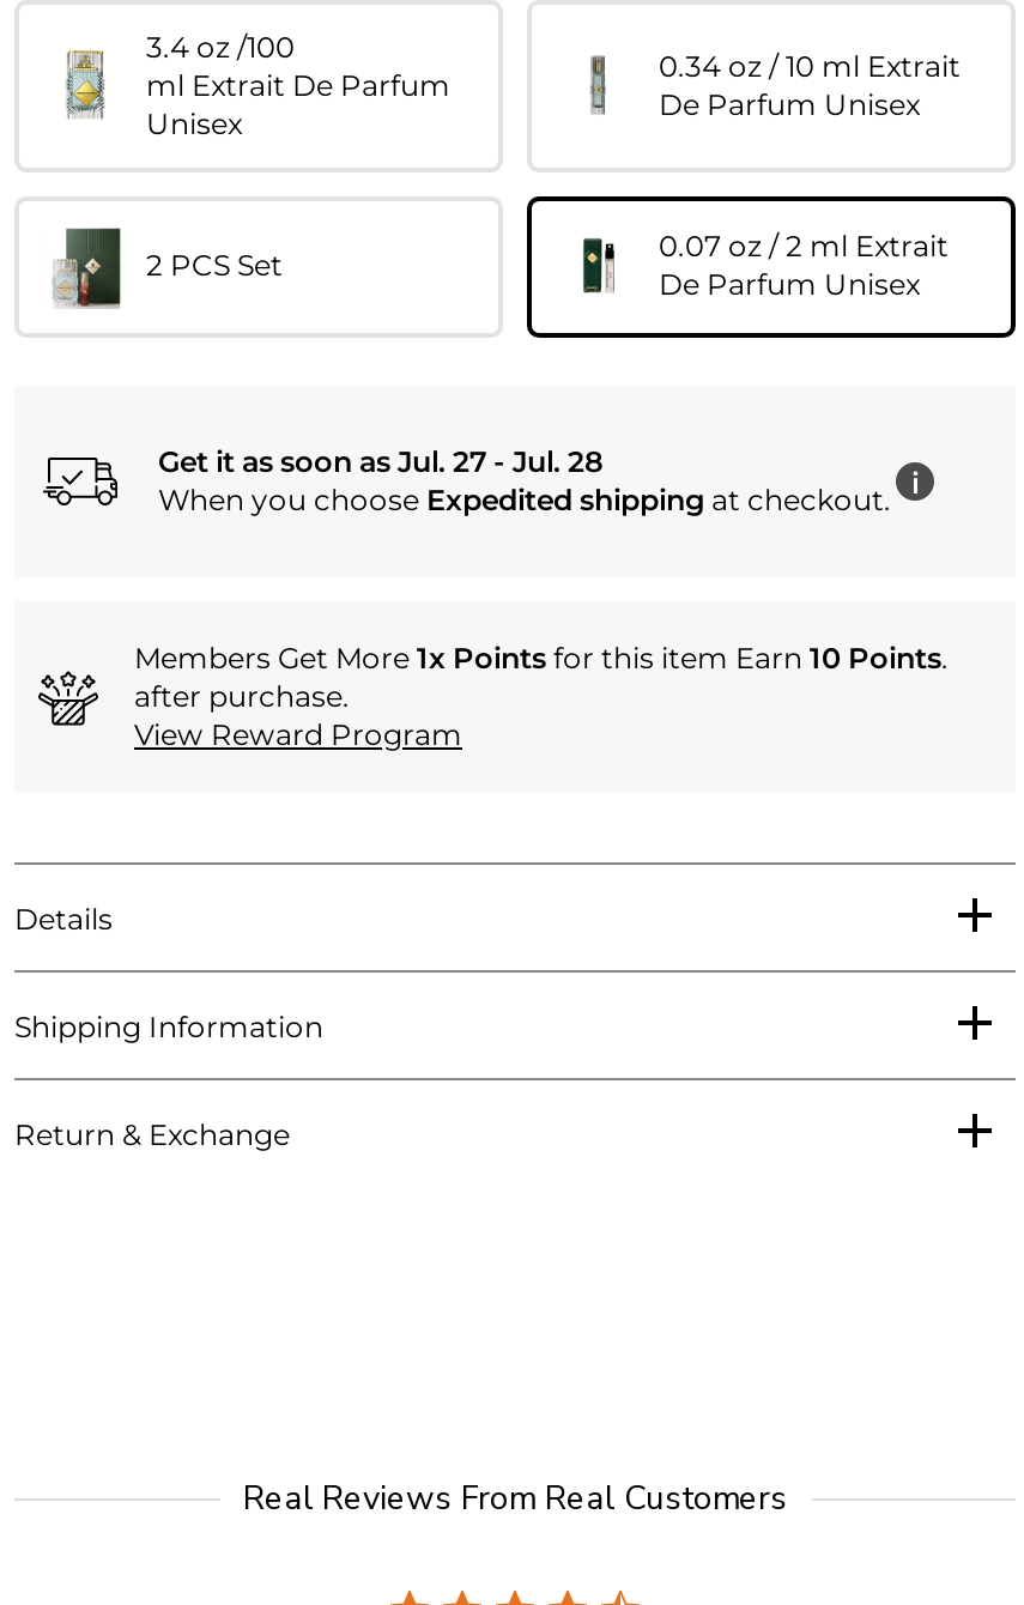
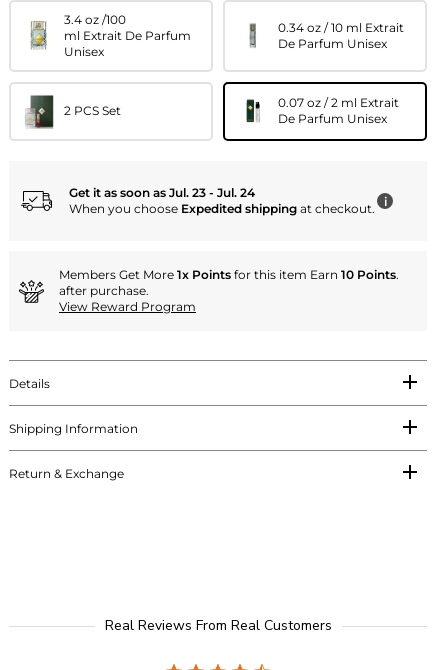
- Get it as soon as Jul. 27 - Jul. 28
+ Get it as soon as Jul. 23 - Jul. 24
